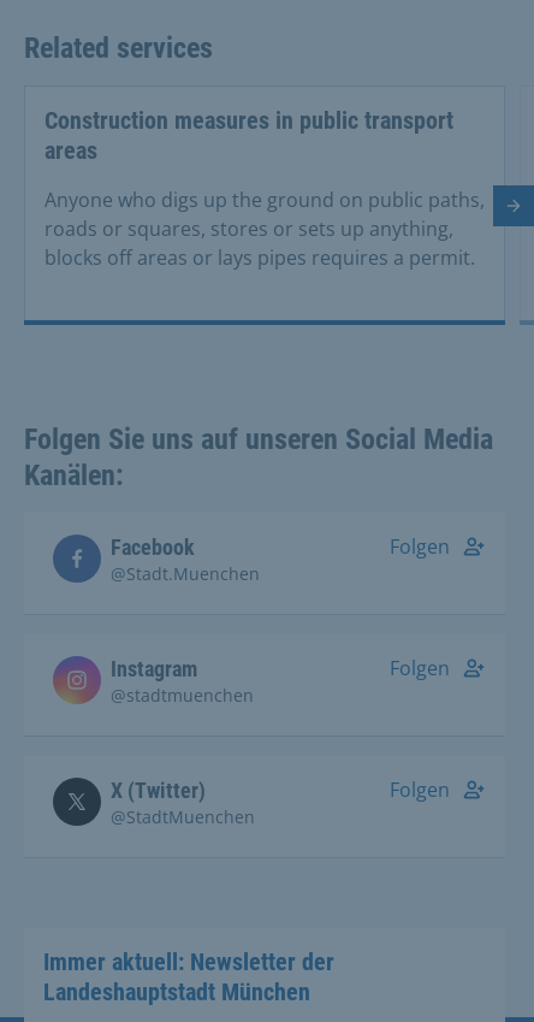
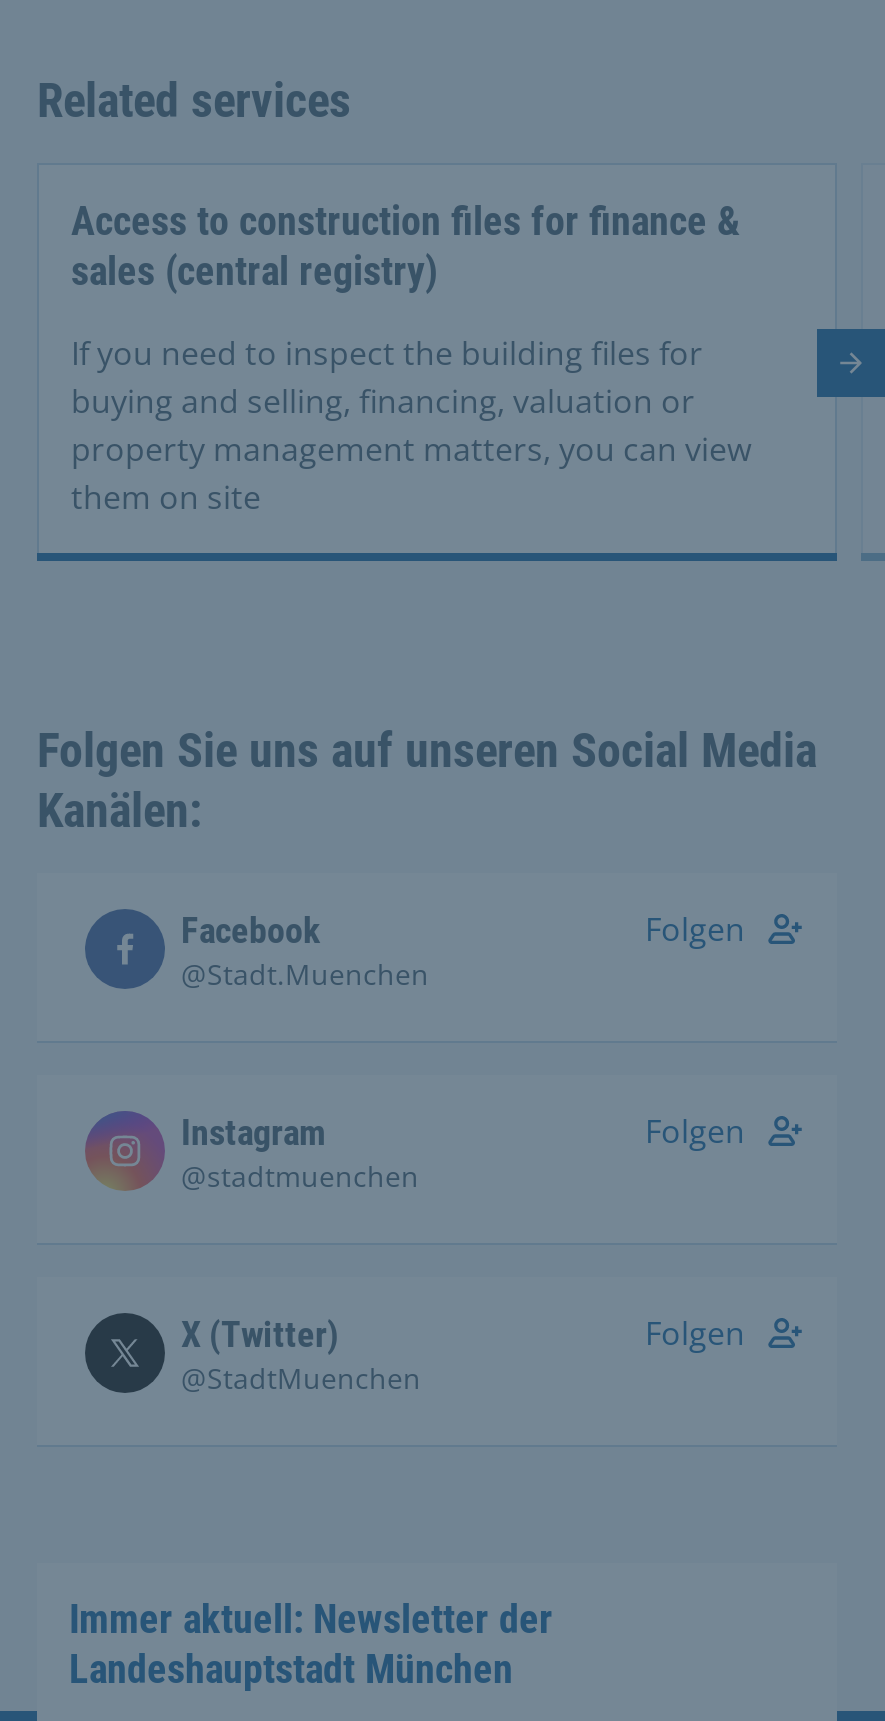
- Construction measures in public transport
- areas
+ Access to construction files for finance &
+ sales (central registry)

- Anyone who digs up the ground on public paths,
- roads or squares, stores or sets up anything,
- blocks off areas or lays pipes requires a permit.
+ If you need to inspect the building files for
+ buying and selling, financing, valuation or
+ property management matters, you can view
+ them on site
